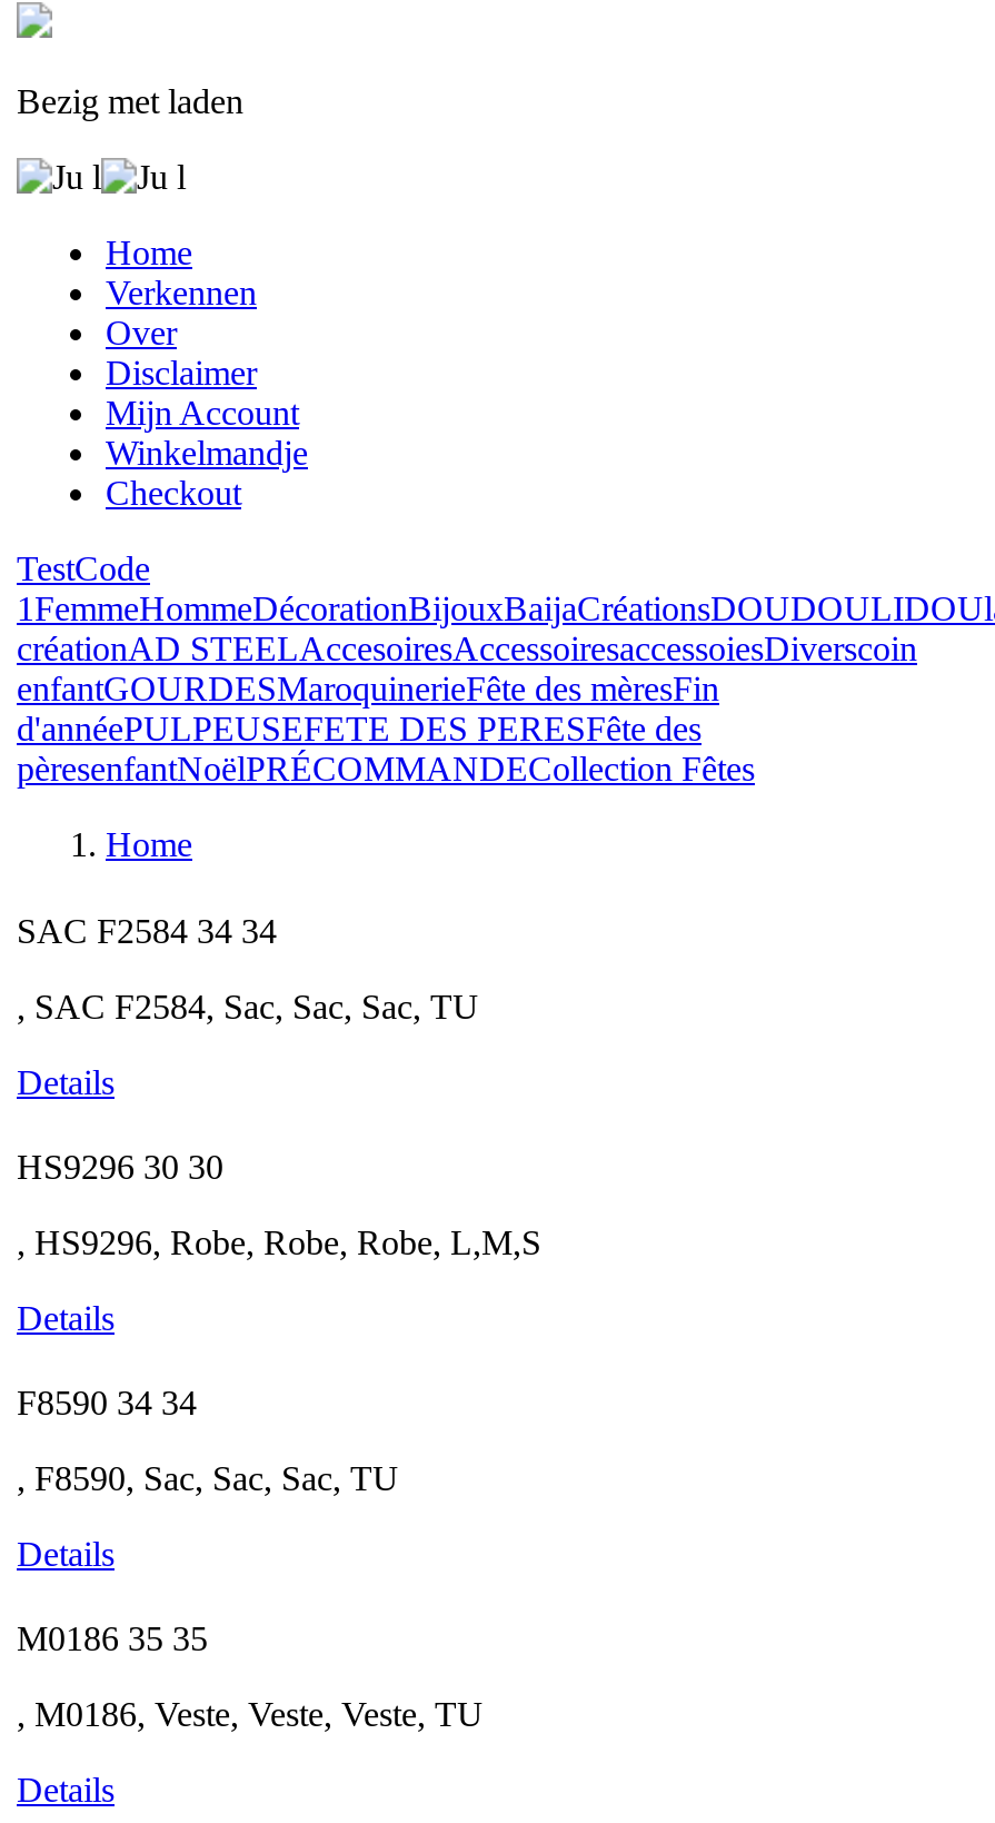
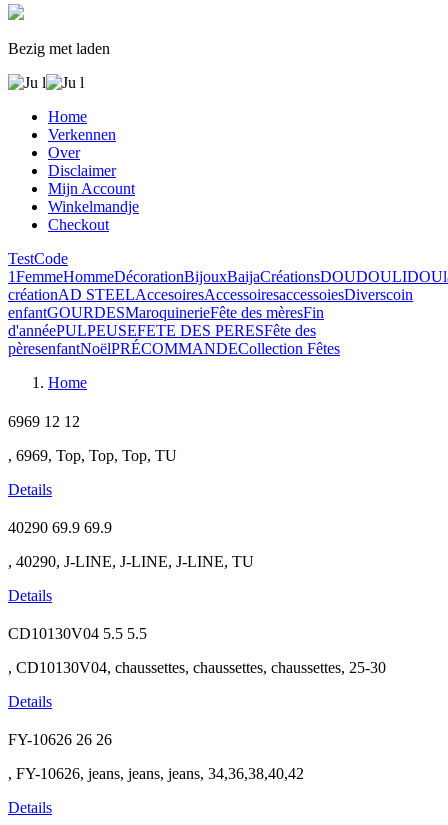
- SAC F2584 34 34
+ 6969 12 12

- , SAC F2584, Sac, Sac, Sac, TU
+ , 6969, Top, Top, Top, TU

- HS9296 30 30
+ 40290 69.9 69.9

- , HS9296, Robe, Robe, Robe, L,M,S
+ , 40290, J-LINE, J-LINE, J-LINE, TU

- F8590 34 34
+ CD10130V04 5.5 5.5

- , F8590, Sac, Sac, Sac, TU
+ , CD10130V04, chaussettes, chaussettes, chaussettes, 25-30

- M0186 35 35
+ FY-10626 26 26

- , M0186, Veste, Veste, Veste, TU
+ , FY-10626, jeans, jeans, jeans, 34,36,38,40,42
